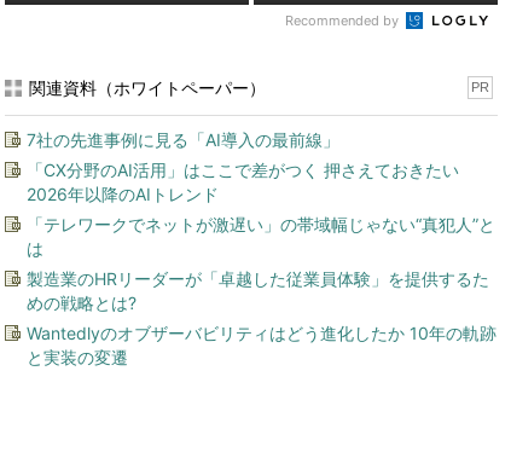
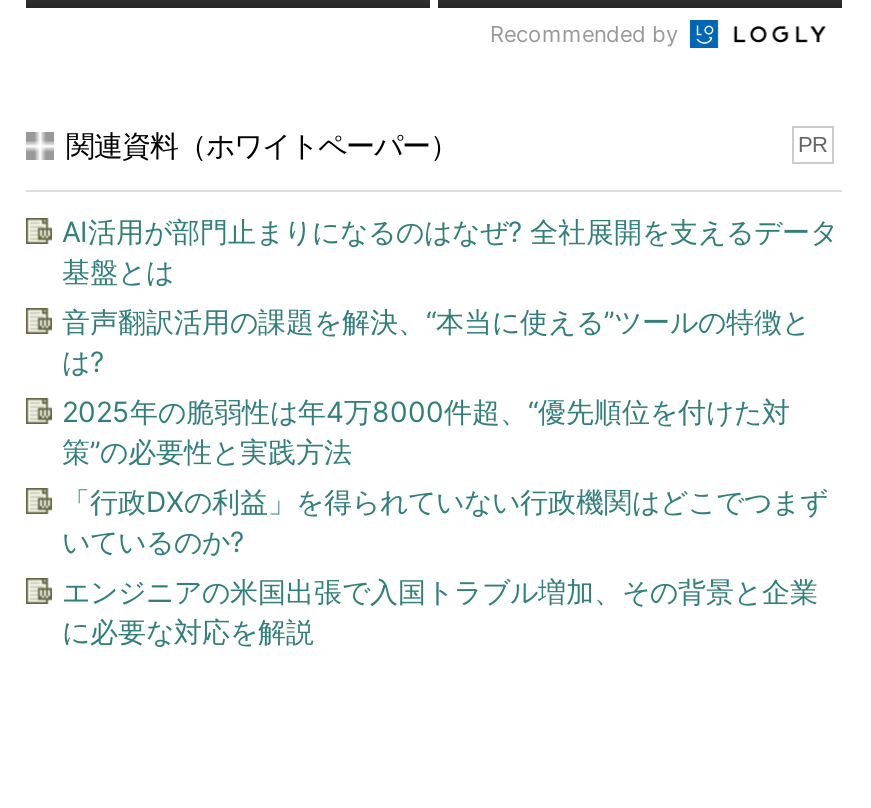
- 7社の先進事例に見る「AI導入の最前線」
+ AI活用が部門止まりになるのはなぜ? 全社展開を支えるデータ
+ 基盤とは

- 「CX分野のAI活用」はここで差がつく 押さえておきたい
- 2026年以降のAIトレンド
+ 音声翻訳活用の課題を解決、“本当に使える”ツールの特徴と
+ は?

- 「テレワークでネットが激遅い」の帯域幅じゃない“真犯人”と
- は
+ 2025年の脆弱性は年4万8000件超、“優先順位を付けた対
+ 策”の必要性と実践方法

- 製造業のHRリーダーが「卓越した従業員体験」を提供するた
- めの戦略とは?
+ 「行政DXの利益」を得られていない行政機関はどこでつまず
+ いているのか?

- Wantedlyのオブザーバビリティはどう進化したか 10年の軌跡
- と実装の変遷
+ エンジニアの米国出張で入国トラブル増加、その背景と企業
+ に必要な対応を解説
